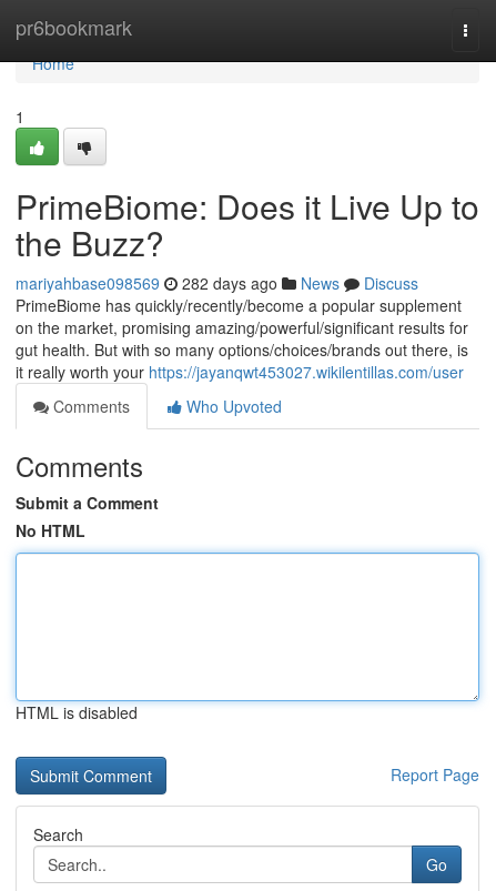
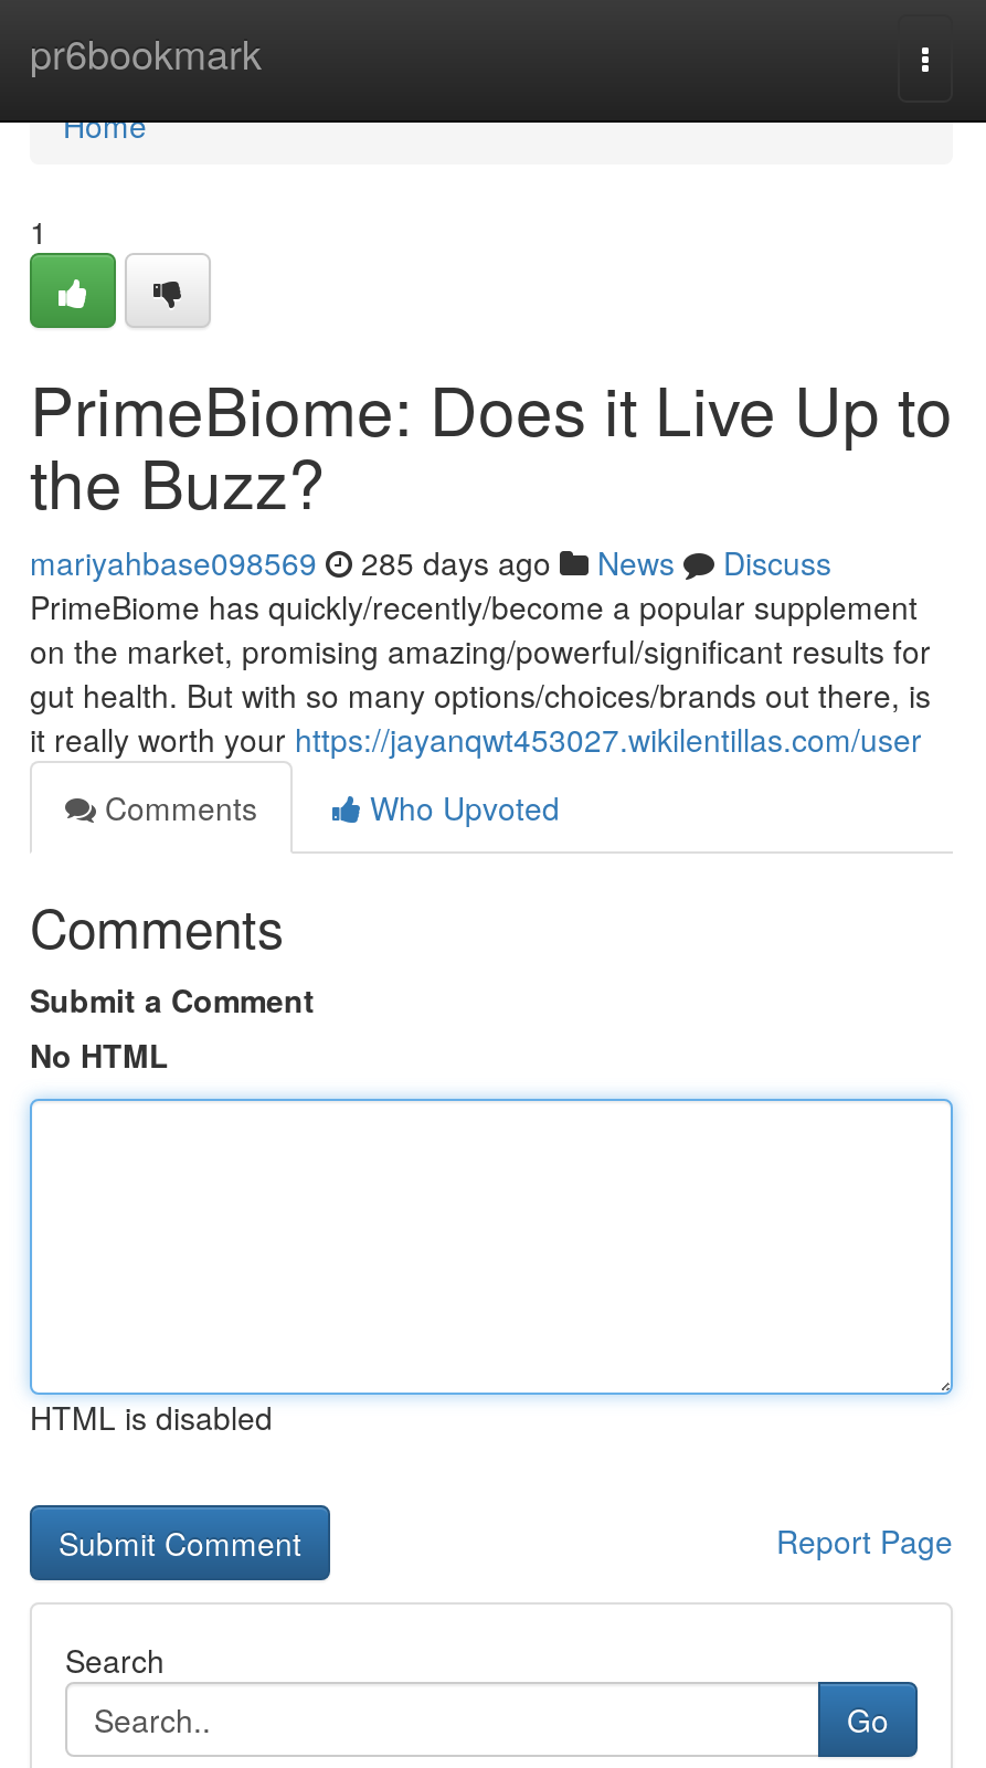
- mariyahbase098569 282 days ago News Discuss
+ mariyahbase098569 285 days ago News Discuss
